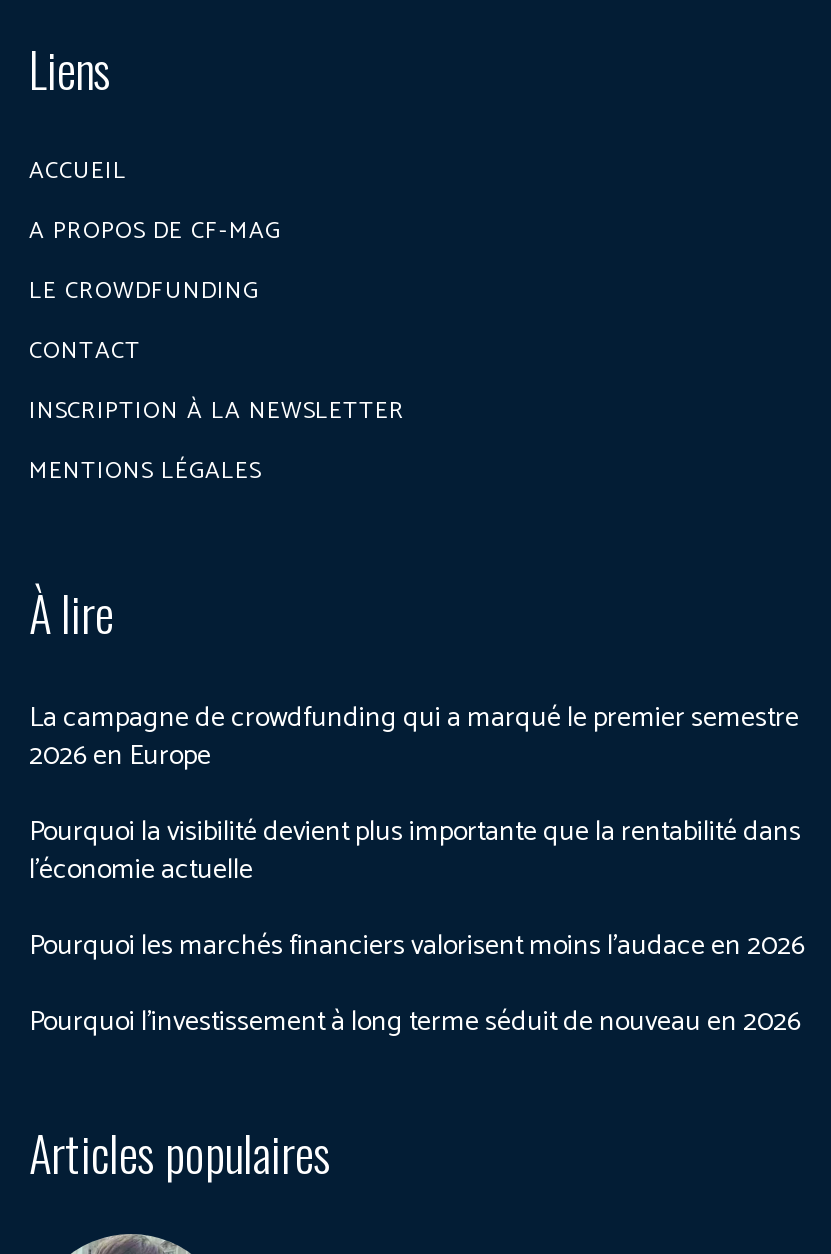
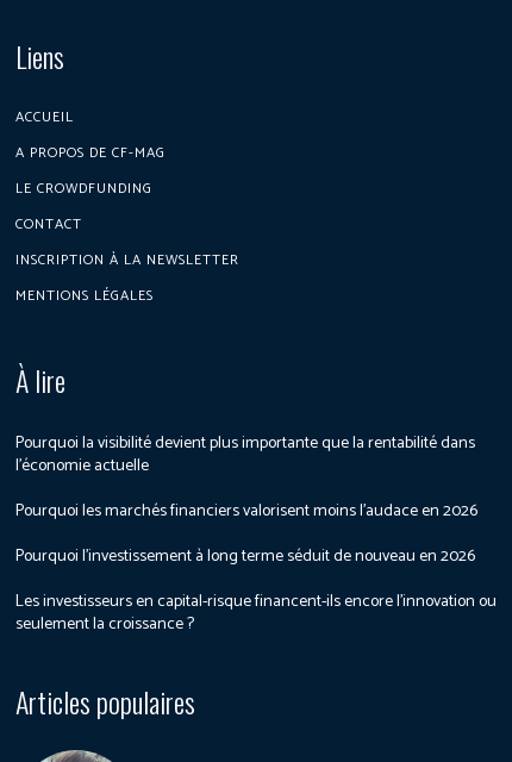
- La campagne de crowdfunding qui a marqué le premier semestre
- 2026 en Europe

moved up: Pourquoi la visibilité devient plus importante que la rentabilité dans | l’économie actuelle | Pourquoi les marchés financiers valorisent moins l’audace en 2026 | Pourquoi l’investissement à long terme séduit de nouveau en 2026

+ Les investisseurs en capital-risque financent-ils encore l’innovation ou
+ seulement la croissance ?
